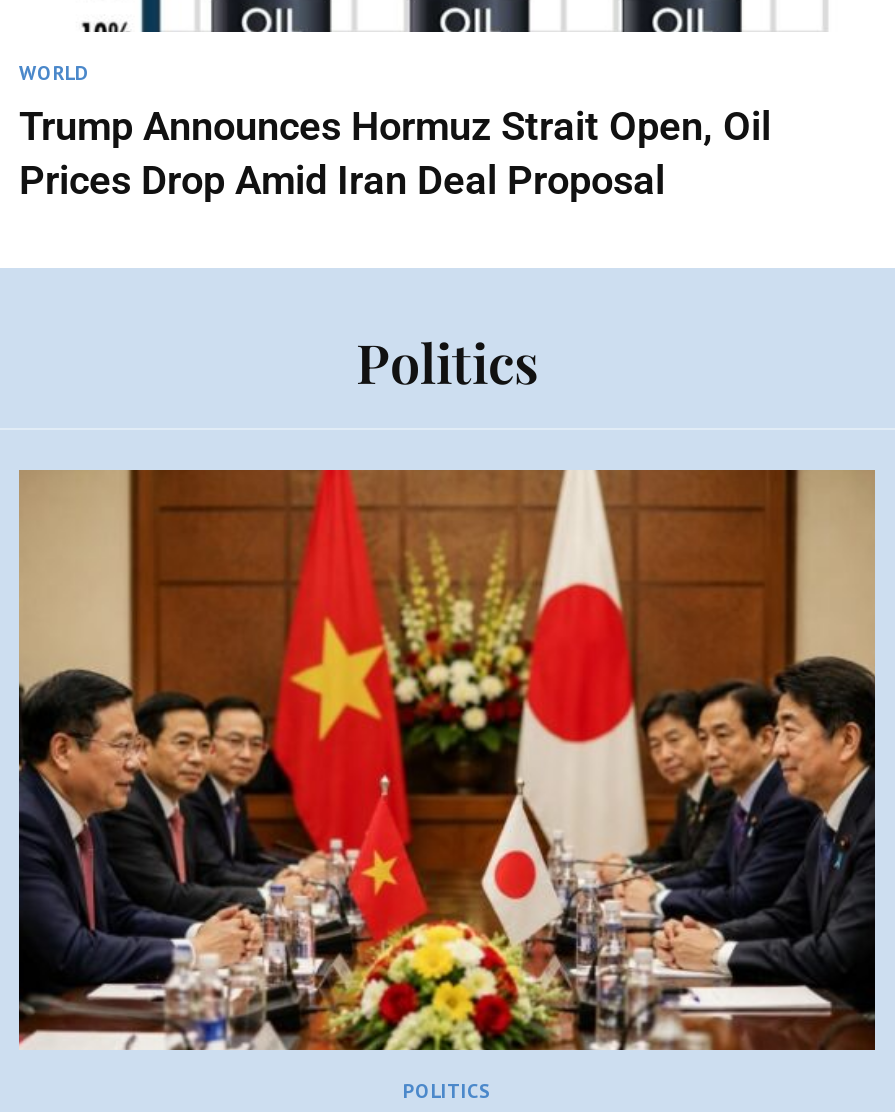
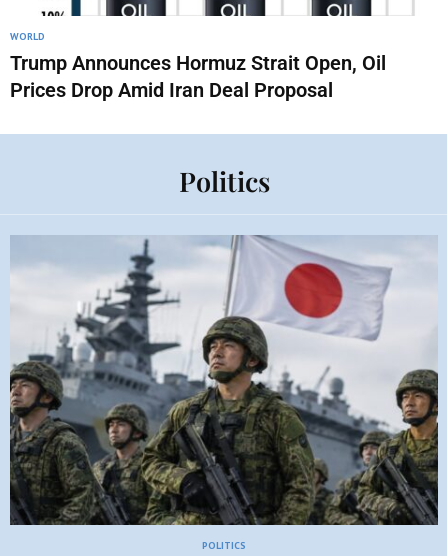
- [image]
+ [image]
